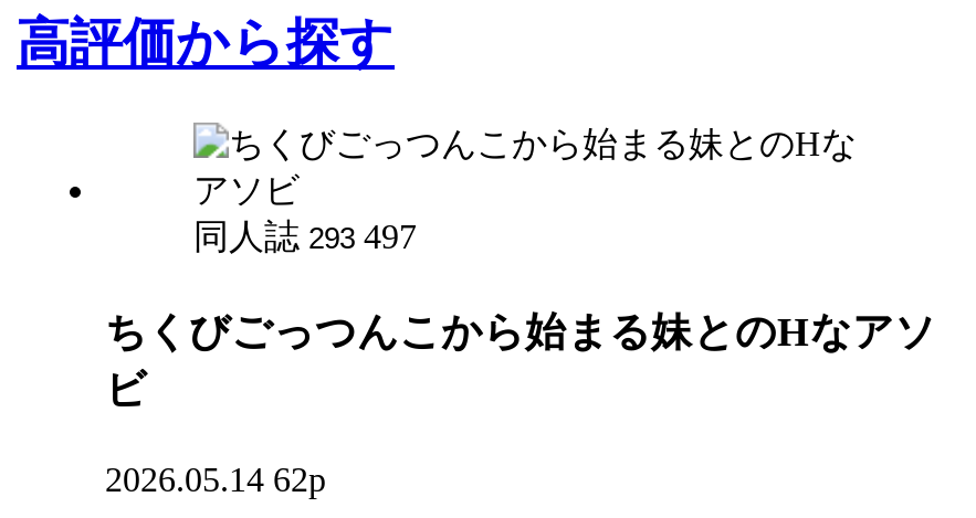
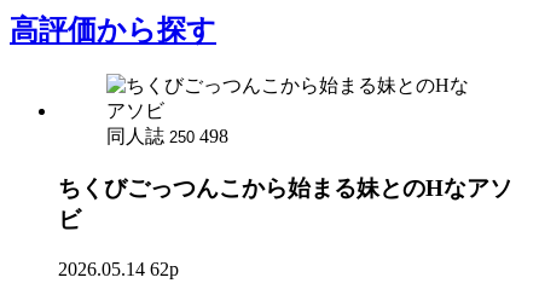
- 同人誌 293 497
+ 同人誌 250 498
